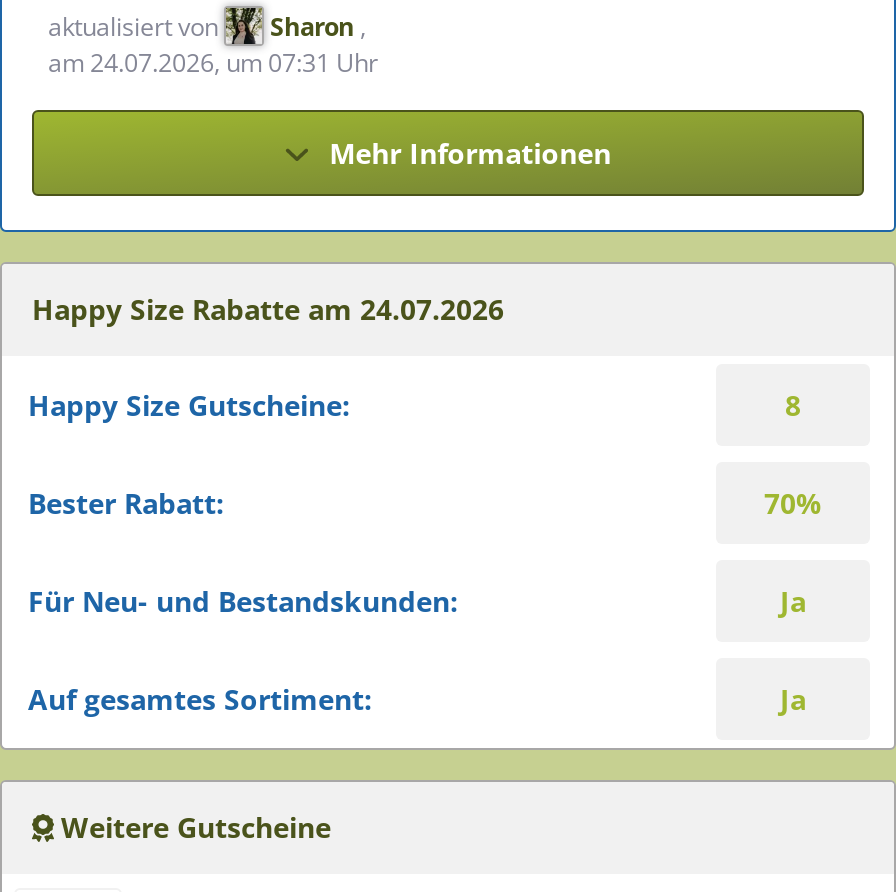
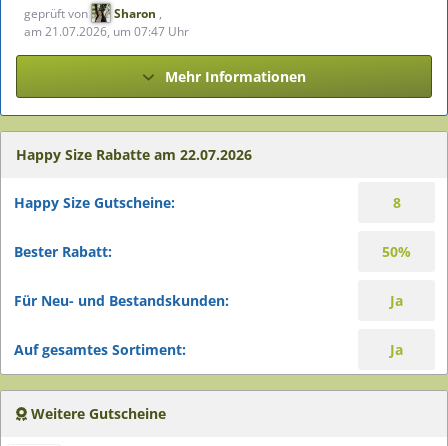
- aktualisiert von
+ geprüft von

- am 24.07.2026, um 07:31 Uhr
+ am 21.07.2026, um 07:47 Uhr

- Happy Size Rabatte am 24.07.2026
+ Happy Size Rabatte am 22.07.2026

- 70%
+ 50%
